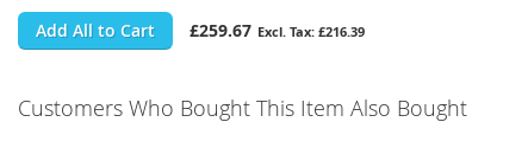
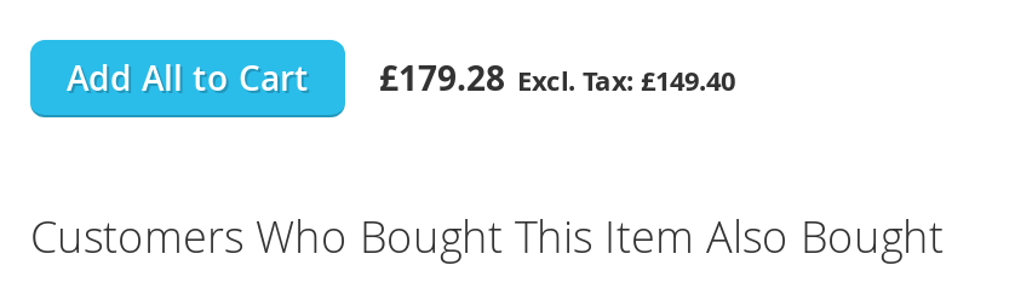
- Add All to Cart £259.67
+ Add All to Cart £179.28

- £216.39
+ £149.40
